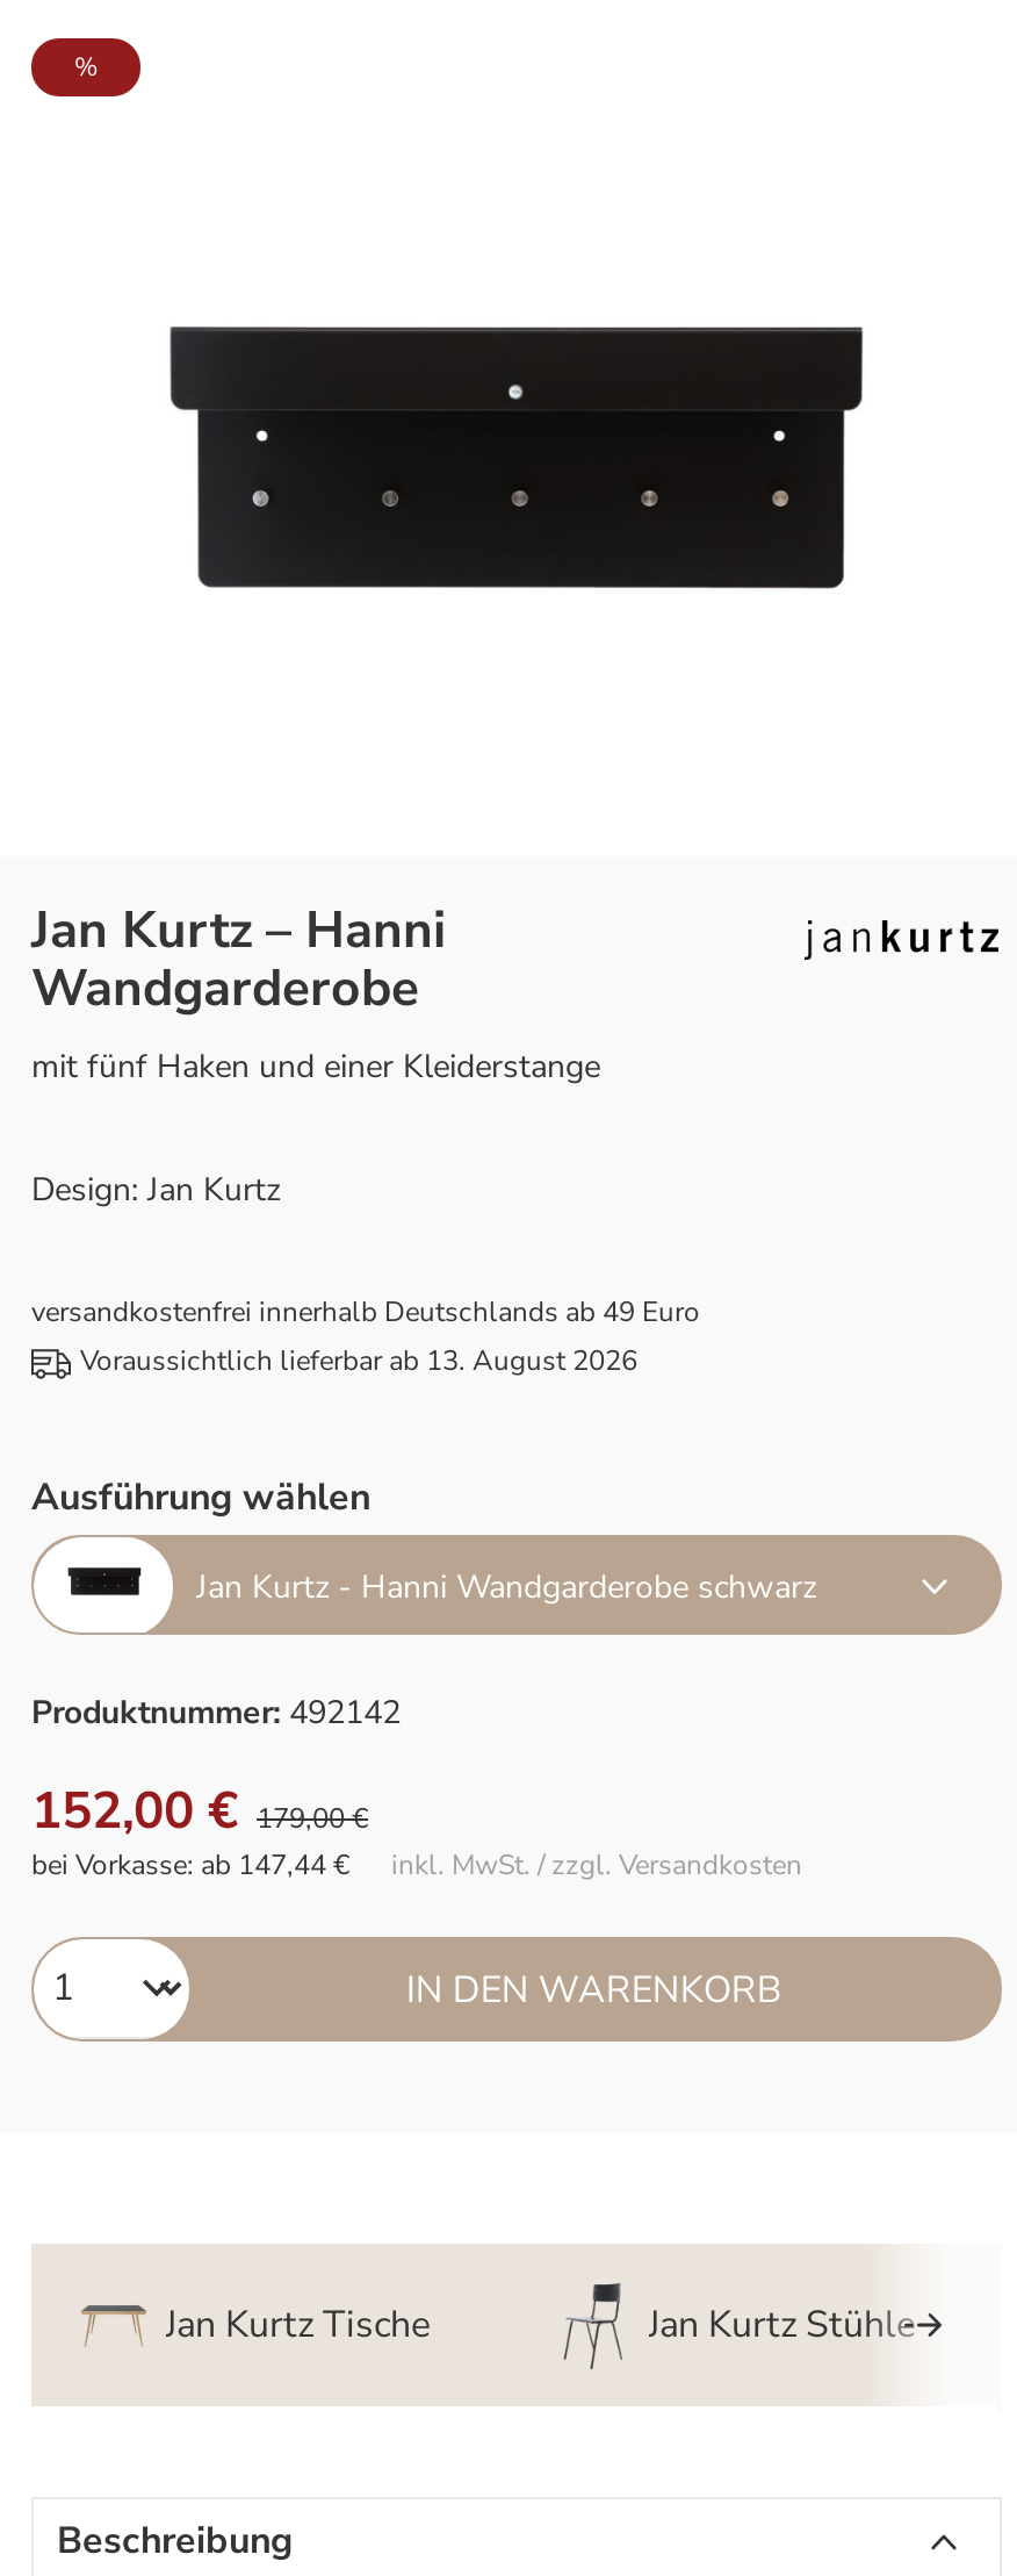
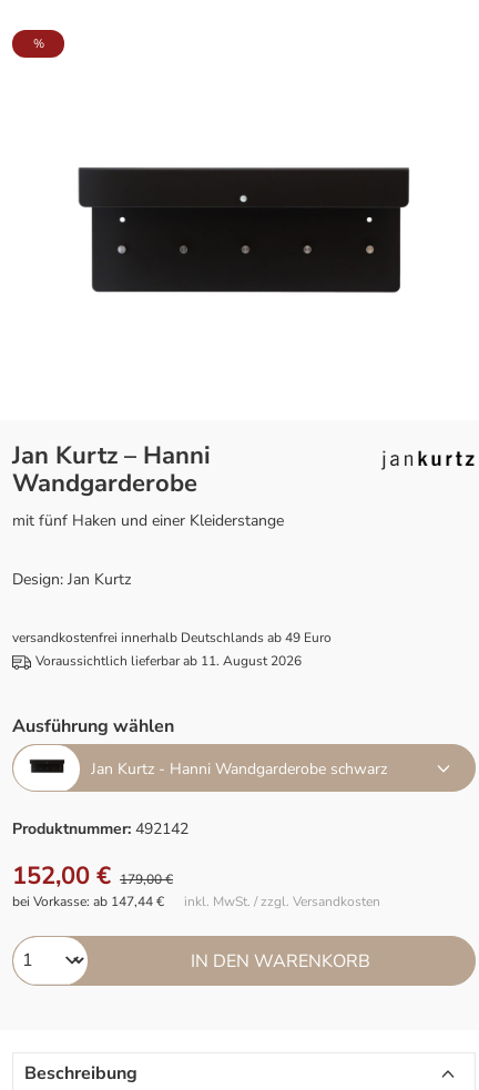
- Voraussichtlich lieferbar ab 13. August 2026
+ Voraussichtlich lieferbar ab 11. August 2026

- Jan Kurtz Tische
- Jan Kurtz Stühle
